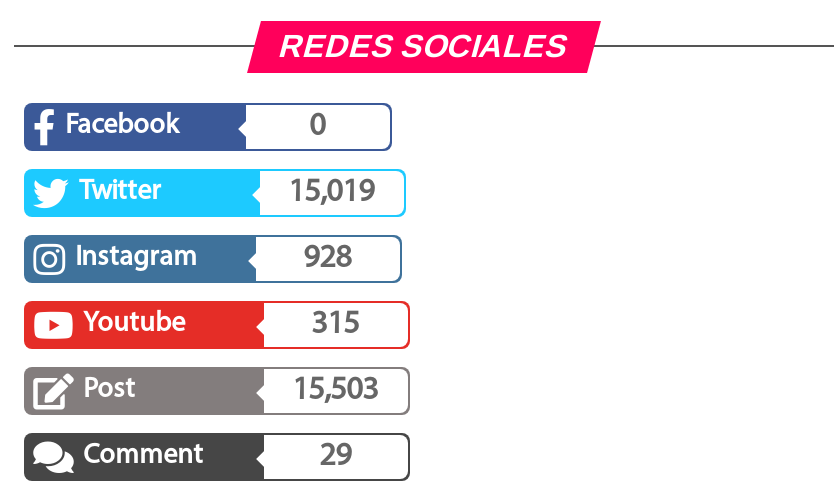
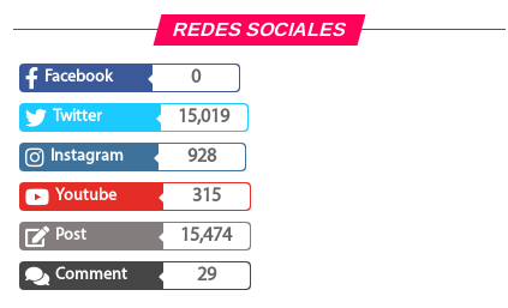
- 15,503
+ 15,474
